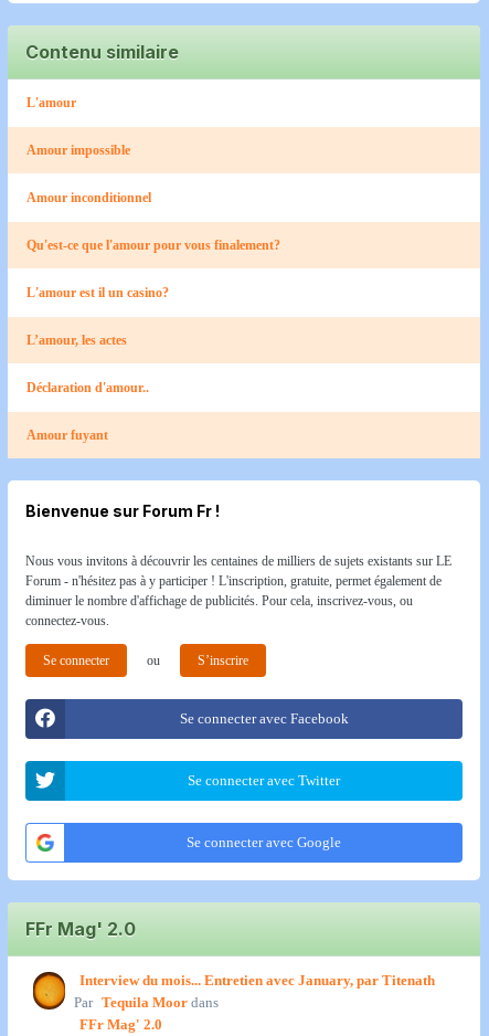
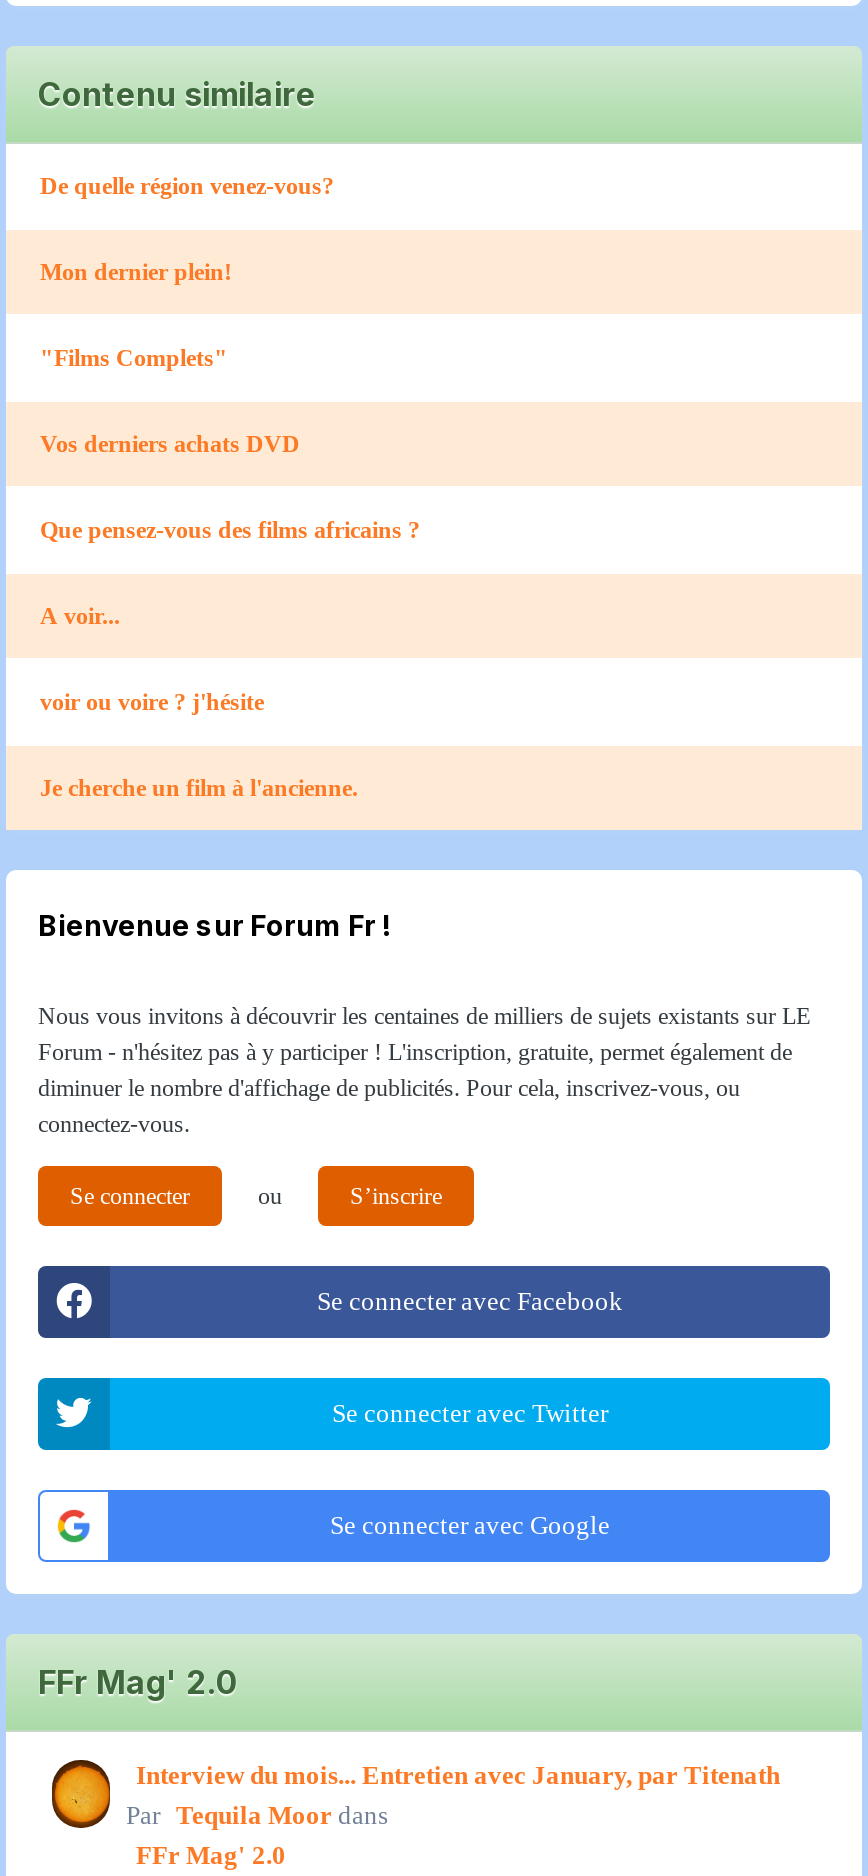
- L'amour
+ De quelle région venez-vous?

- Amour impossible
+ Mon dernier plein!

- Amour inconditionnel
+ "Films Complets"

- Qu'est-ce que l'amour pour vous finalement?
+ Vos derniers achats DVD

- L'amour est il un casino?
+ Que pensez-vous des films africains ?

- L’amour, les actes
+ A voir...

- Déclaration d'amour..
+ voir ou voire ? j'hésite

- Amour fuyant
+ Je cherche un film à l'ancienne.
